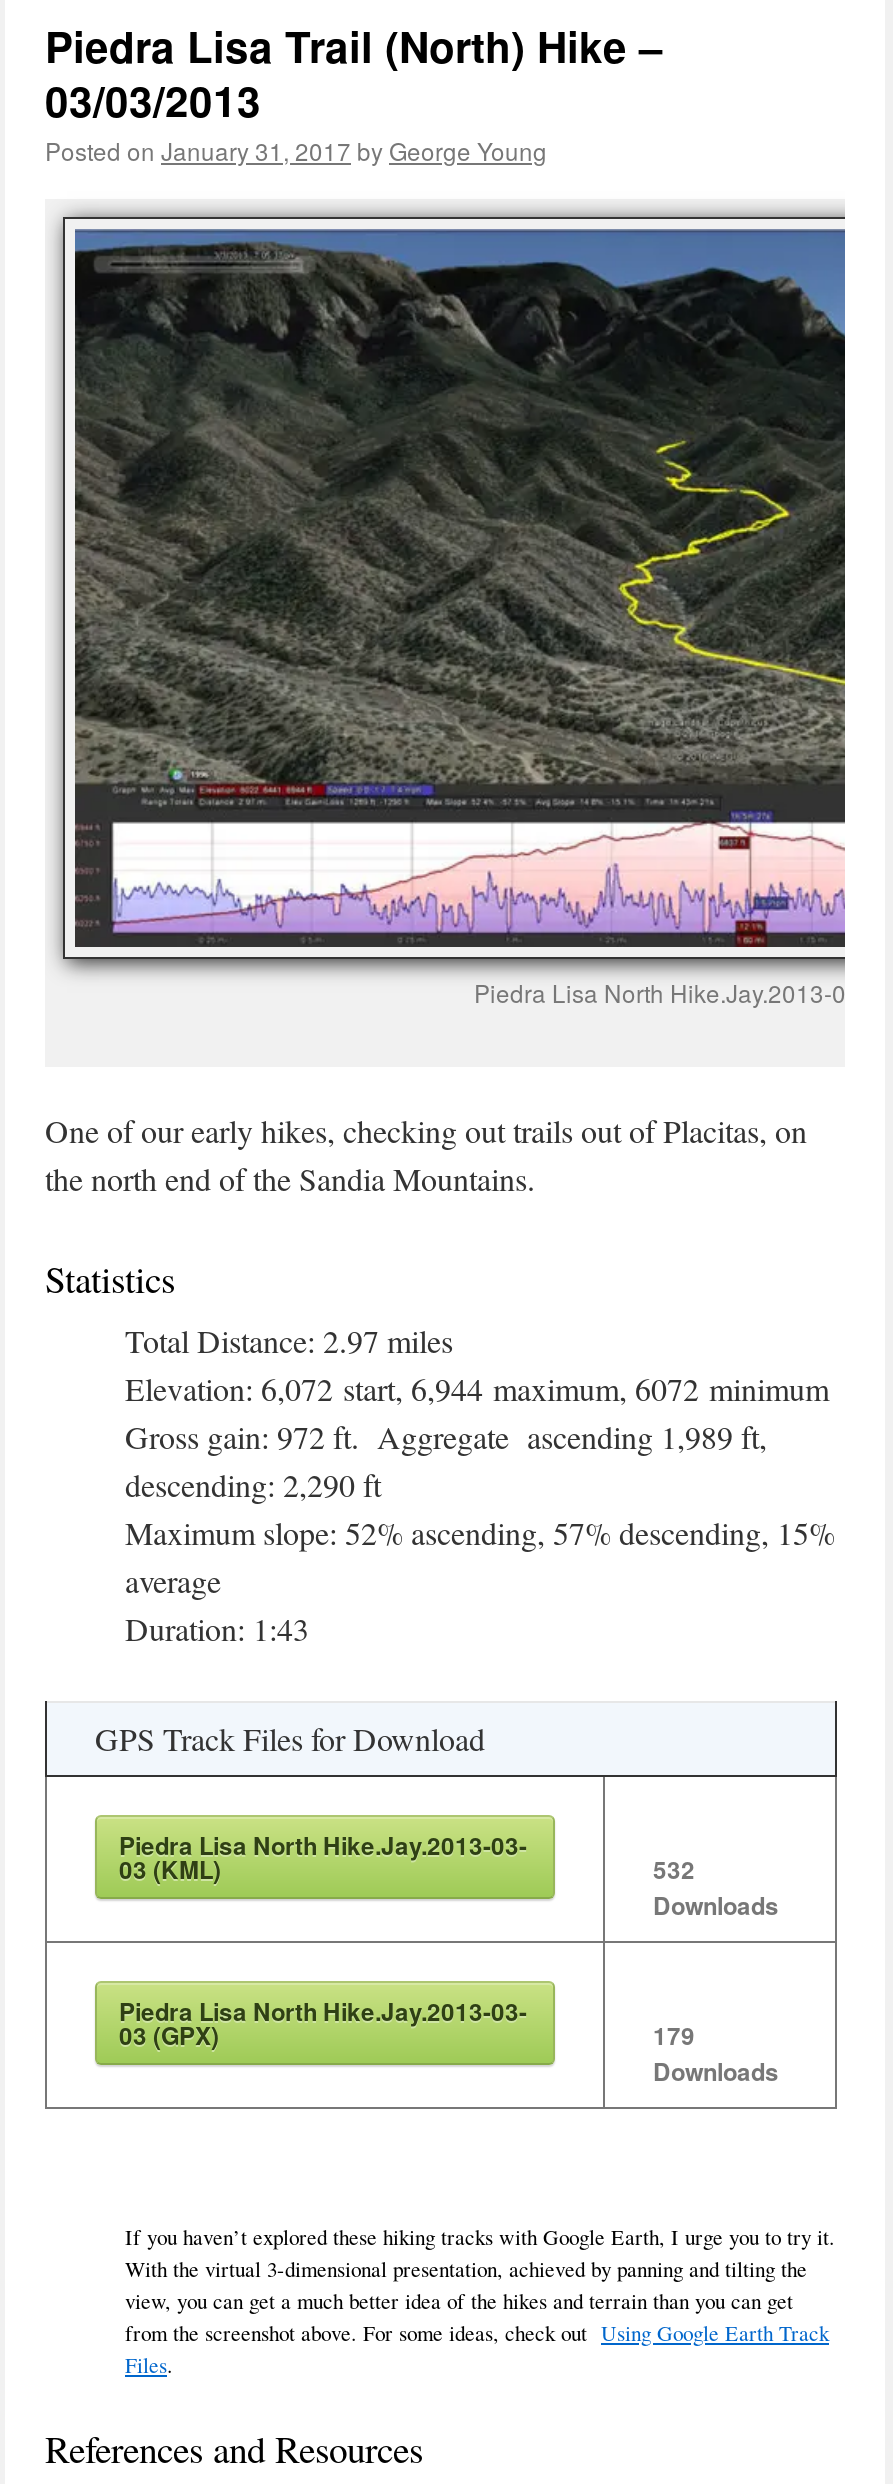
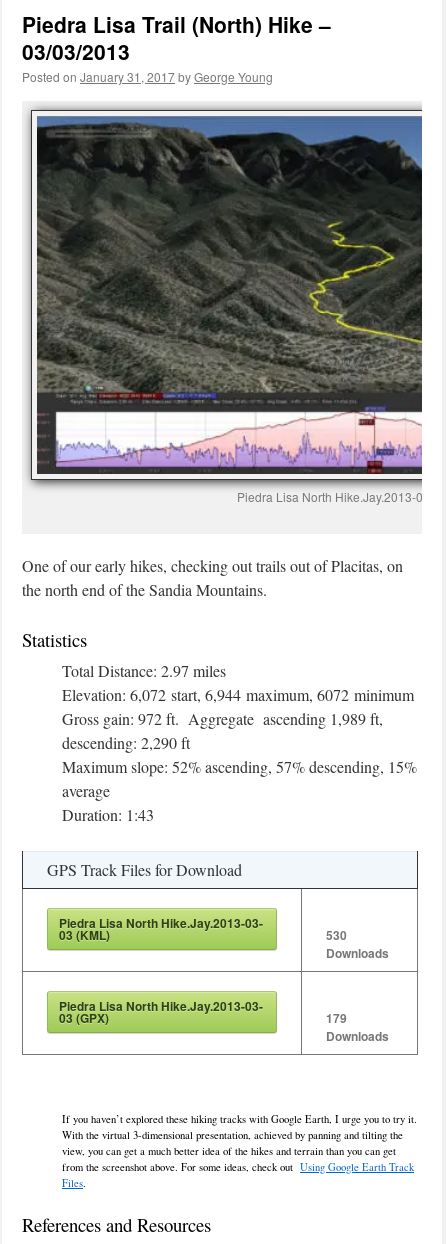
- 532
+ 530
